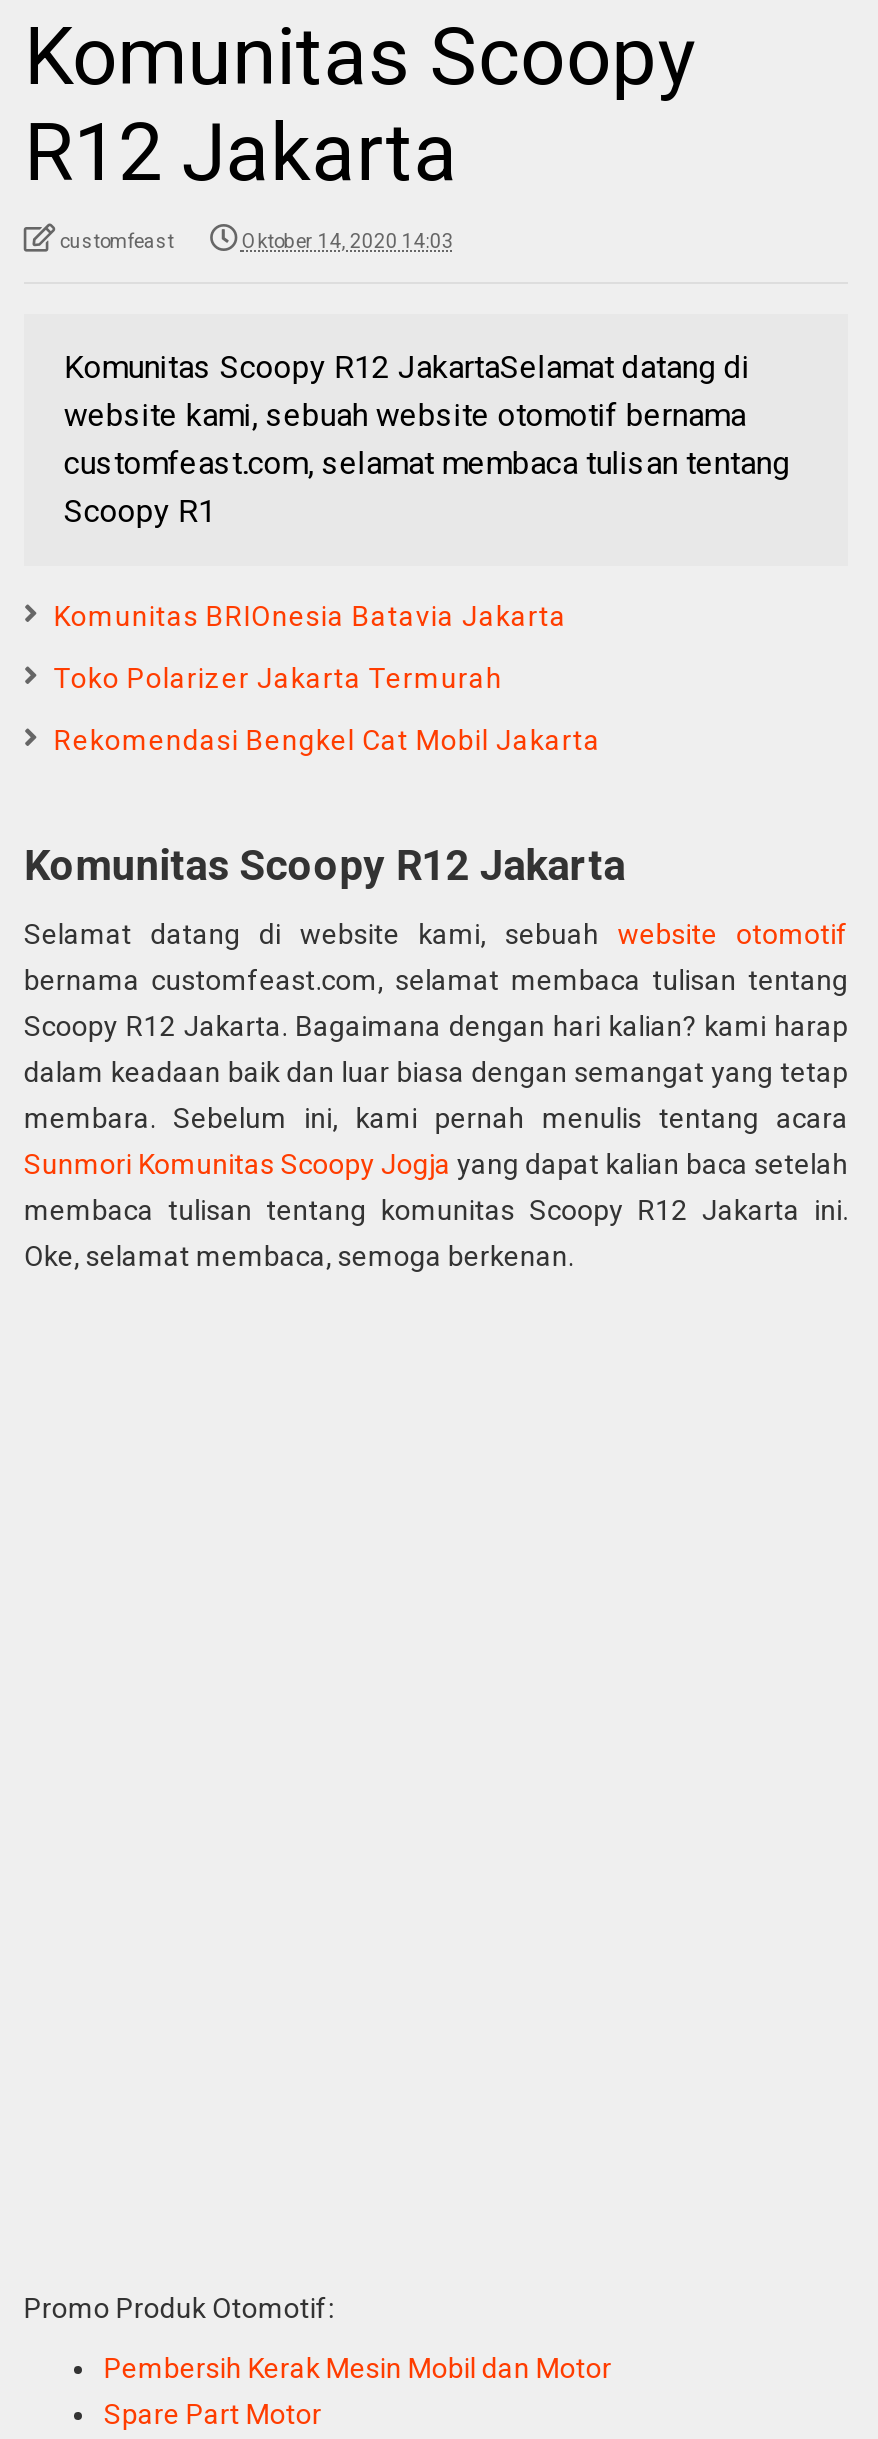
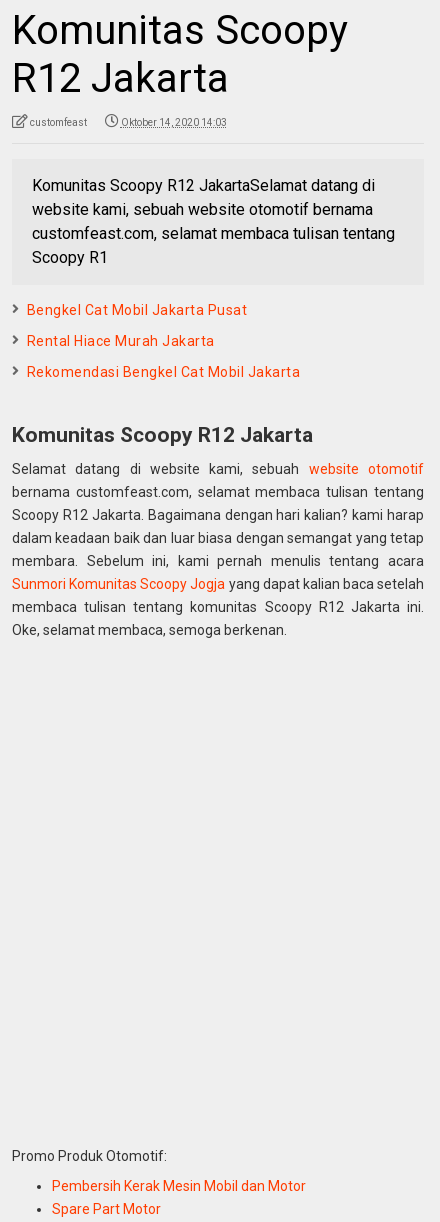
- Komunitas BRIOnesia Batavia Jakarta
+ Bengkel Cat Mobil Jakarta Pusat

- Toko Polarizer Jakarta Termurah
+ Rental Hiace Murah Jakarta
